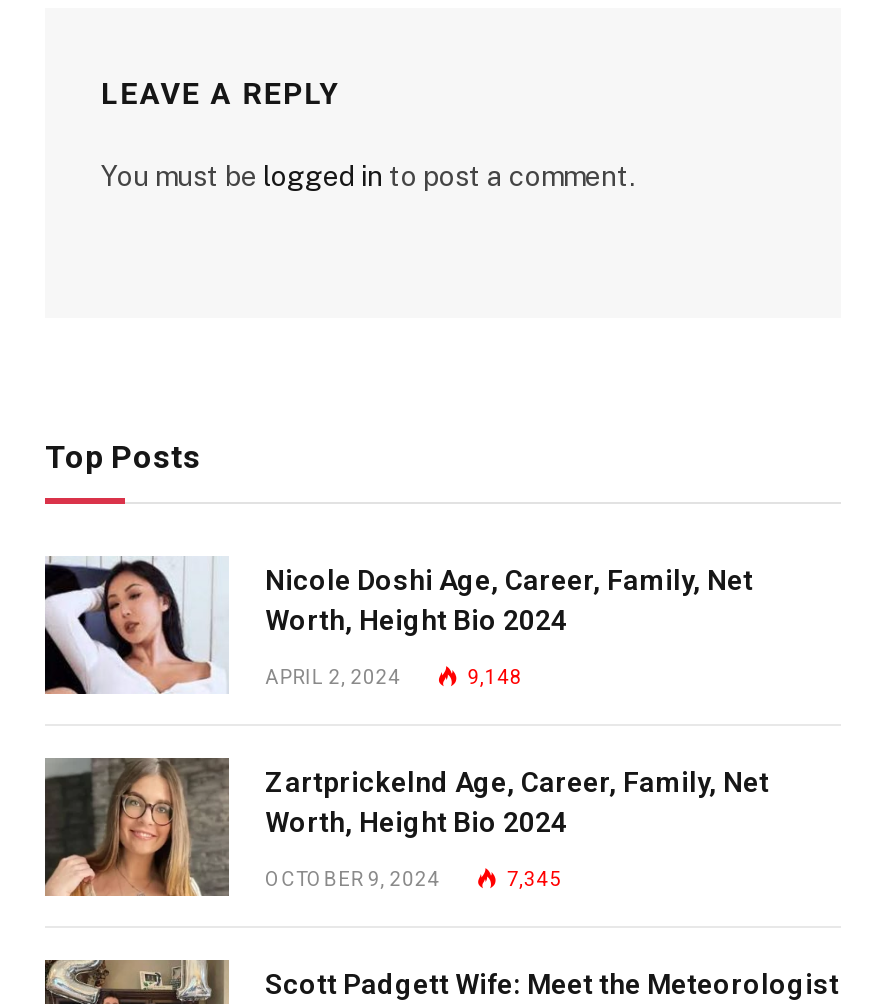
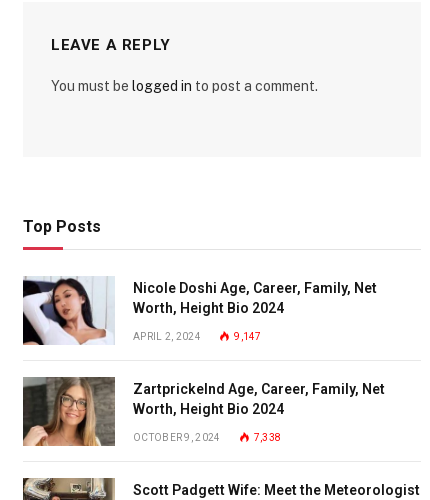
- 9,148
+ 9,147

- 7,345
+ 7,338
